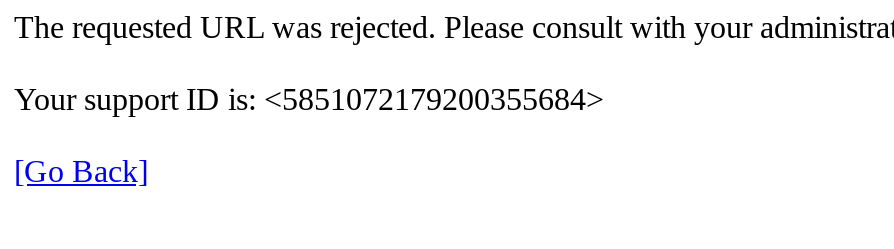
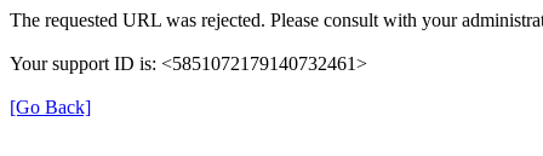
- Your support ID is: <5851072179200355684>
+ Your support ID is: <5851072179140732461>
